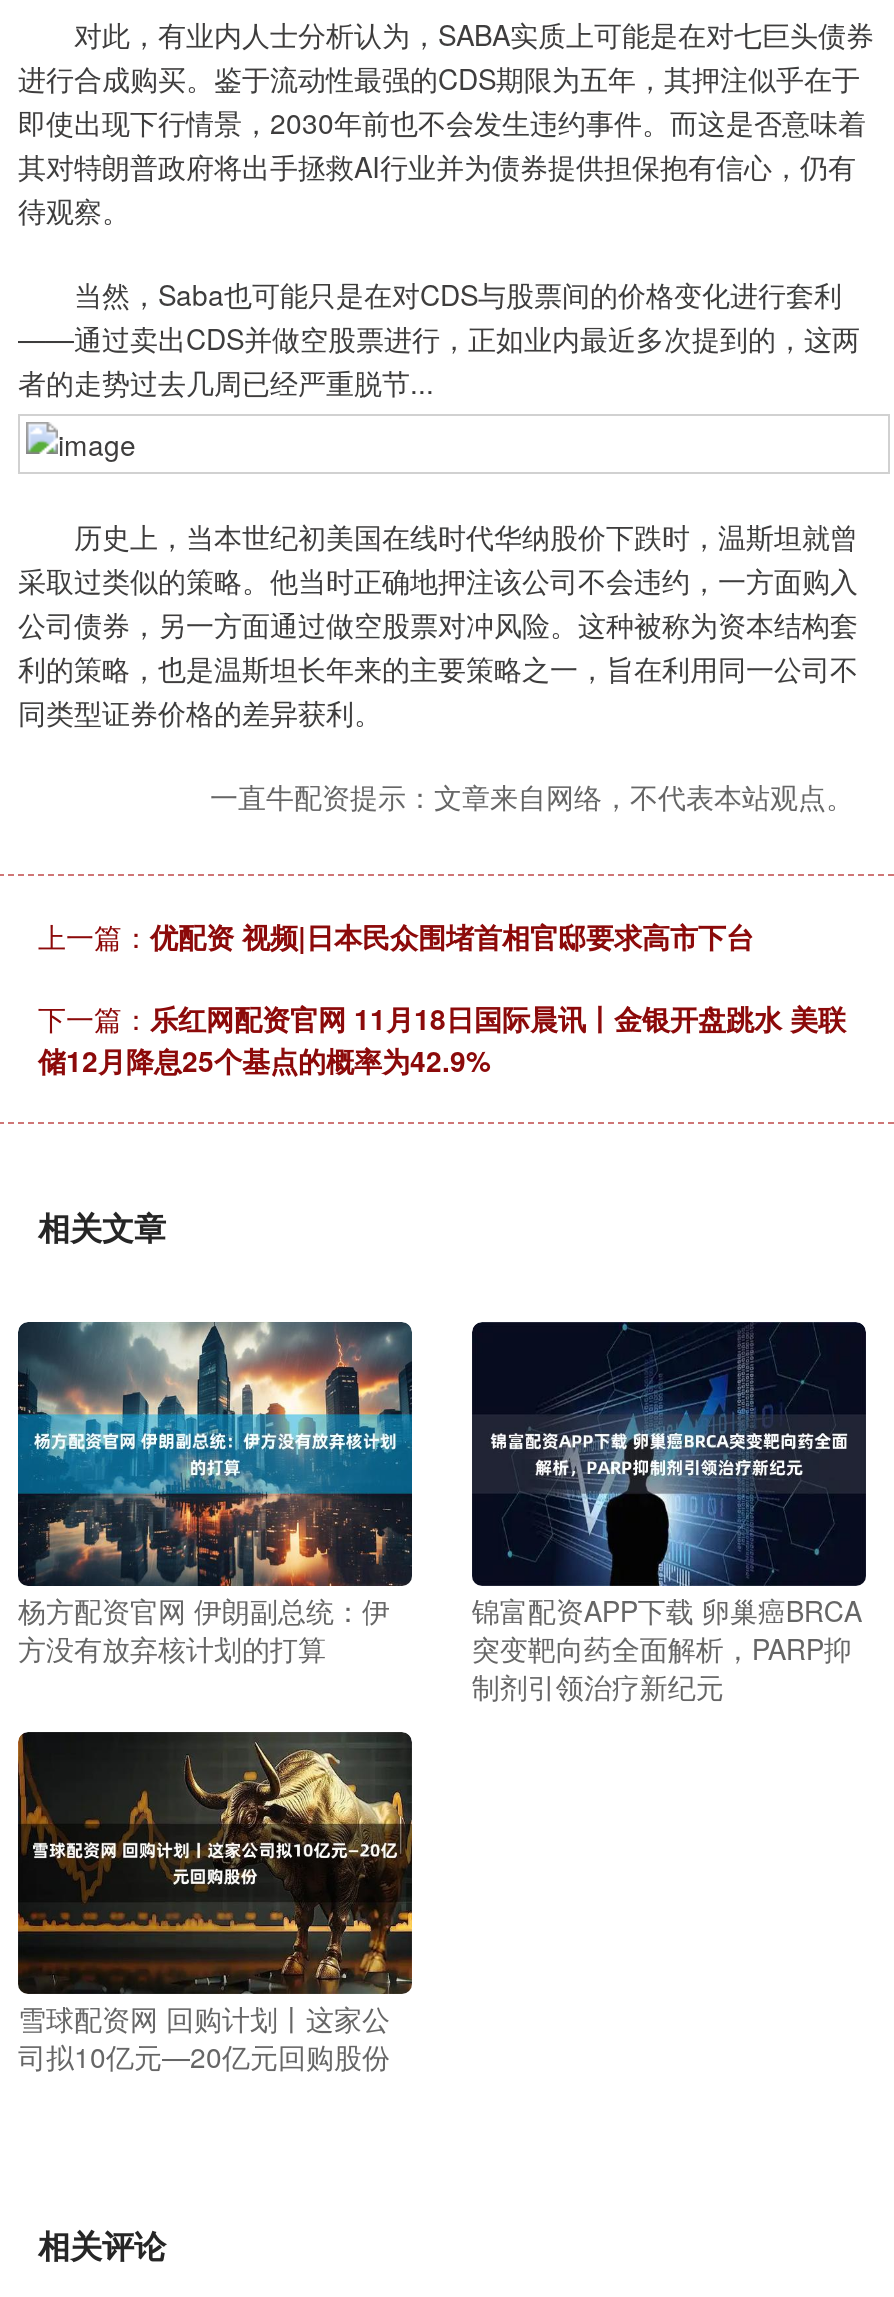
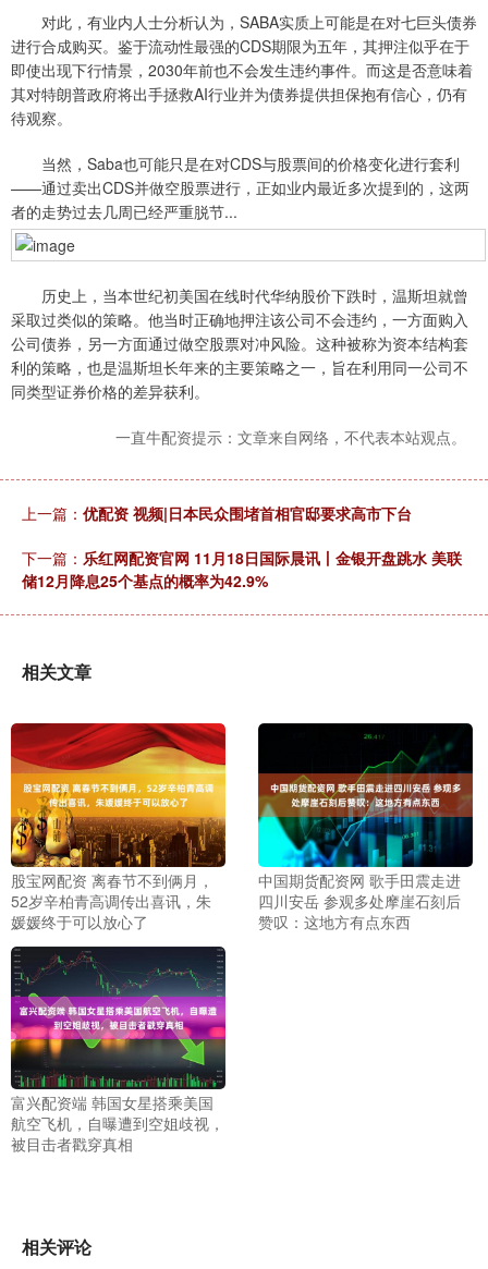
- [image]
- 杨方配资官网 伊朗副总统：伊
- 方没有放弃核计划的打算
+ [image]
+ 股宝网配资 离春节不到俩月，
+ 52岁辛柏青高调传出喜讯，朱
+ 媛媛终于可以放心了

- [image]
- 锦富配资APP下载 卵巢癌BRCA
- 突变靶向药全面解析，PARP抑
- 制剂引领治疗新纪元
+ [image]
+ 中国期货配资网 歌手田震走进
+ 四川安岳 参观多处摩崖石刻后
+ 赞叹：这地方有点东西

- [image]
- 雪球配资网 回购计划丨这家公
- 司拟10亿元—20亿元回购股份
+ [image]
+ 富兴配资端 韩国女星搭乘美国
+ 航空飞机，自曝遭到空姐歧视，
+ 被目击者戳穿真相
